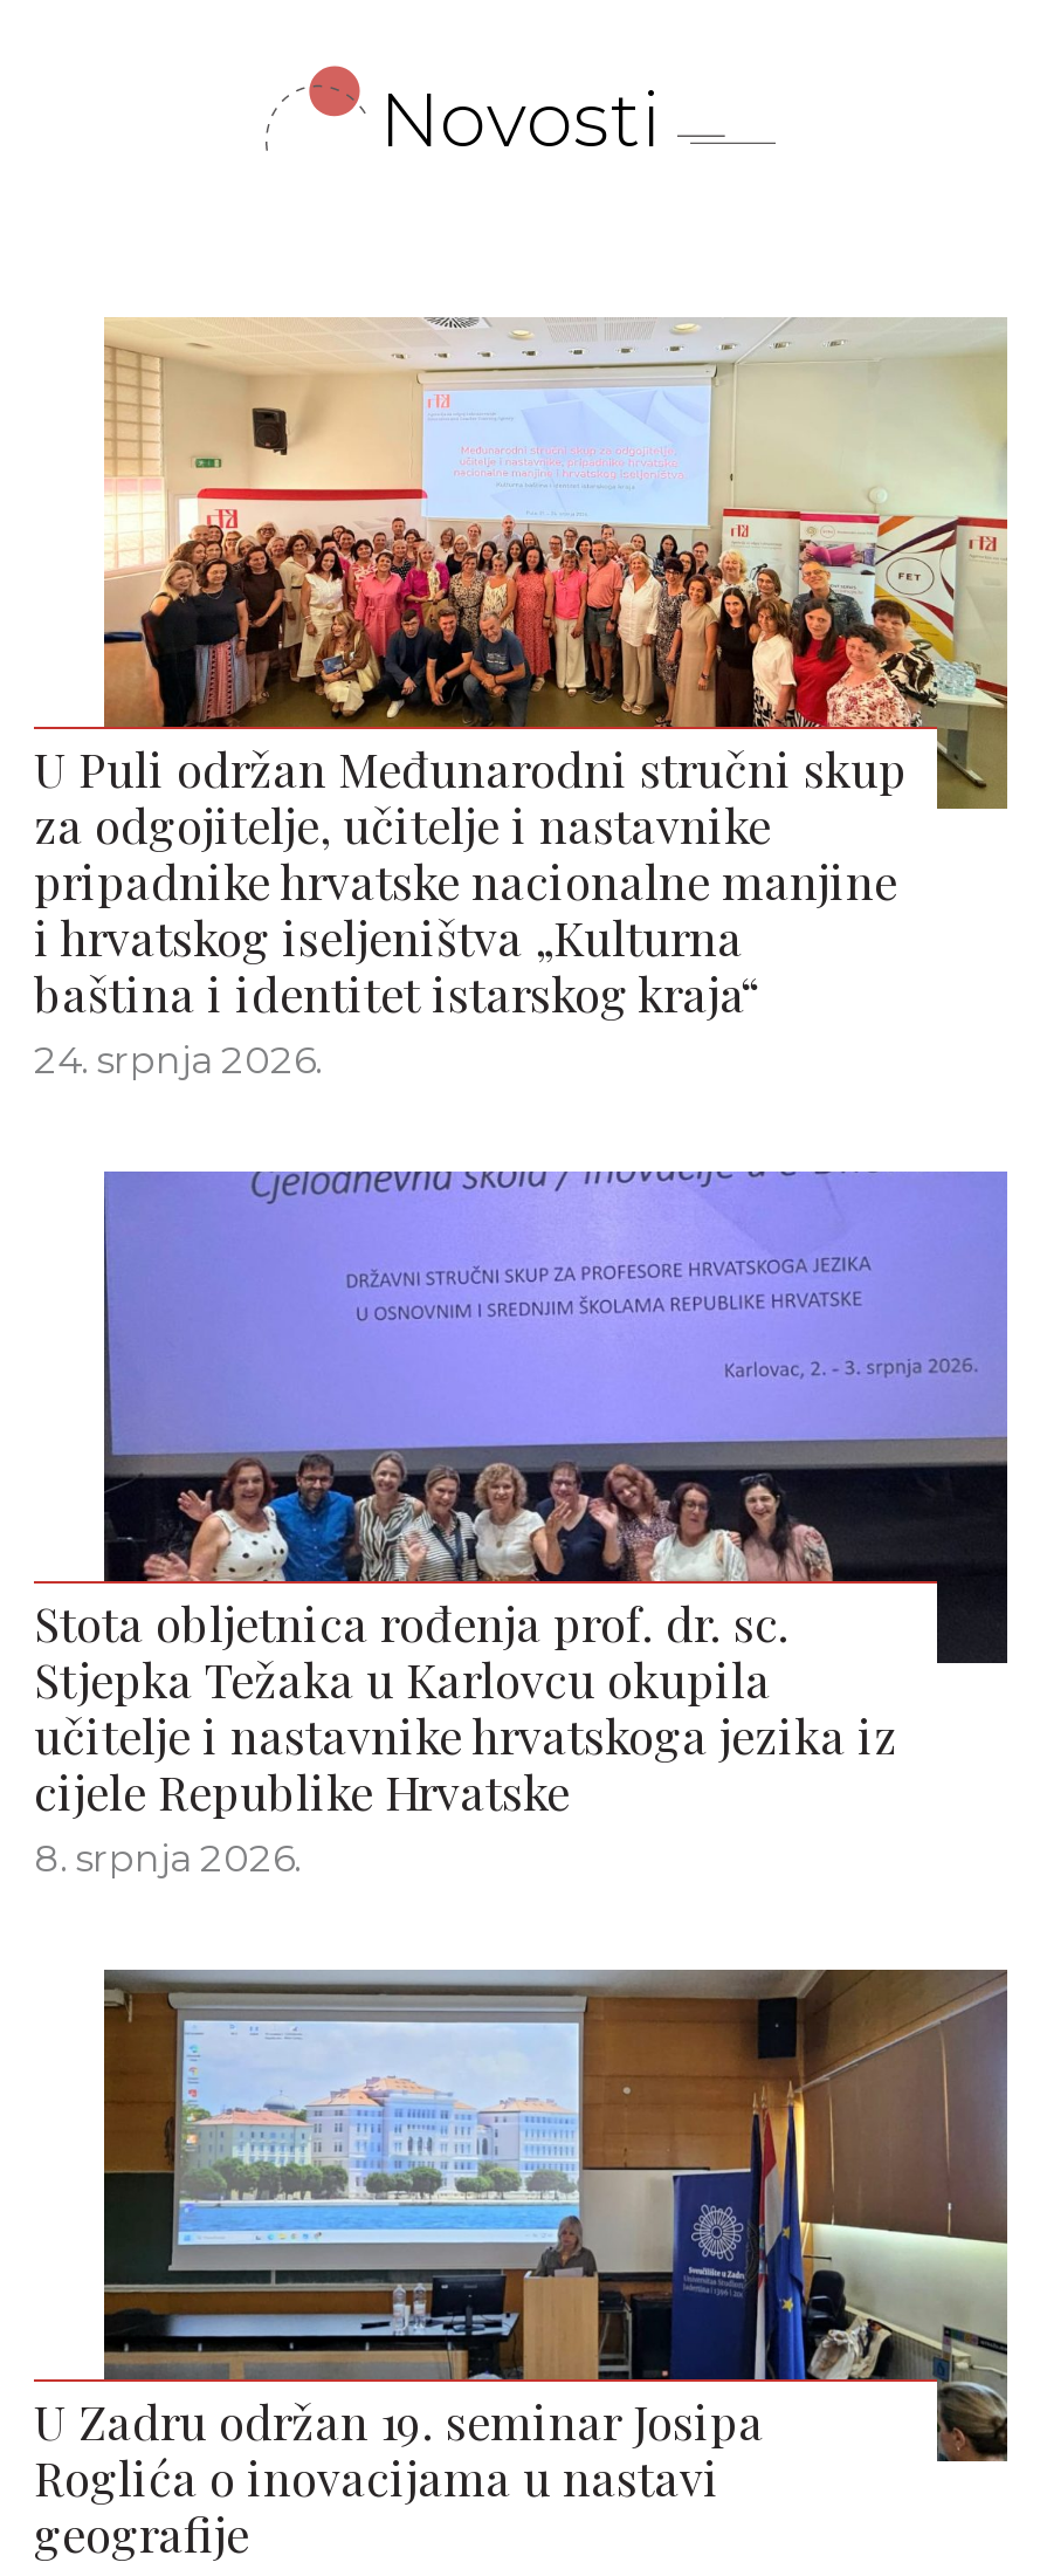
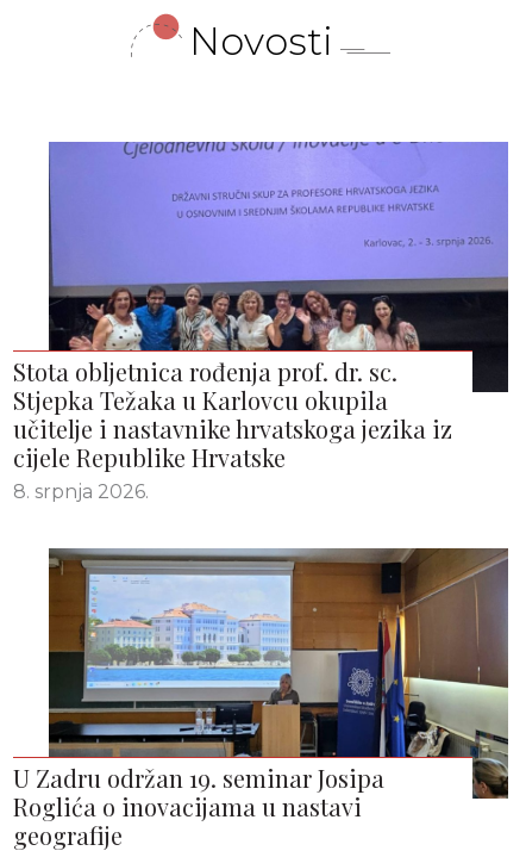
- [image]
- U Puli održan Međunarodni stručni skup
- za odgojitelje, učitelje i nastavnike
- pripadnike hrvatske nacionalne manjine
- i hrvatskog iseljeništva „Kulturna
- baština i identitet istarskog kraja“
- 24. srpnja 2026.
